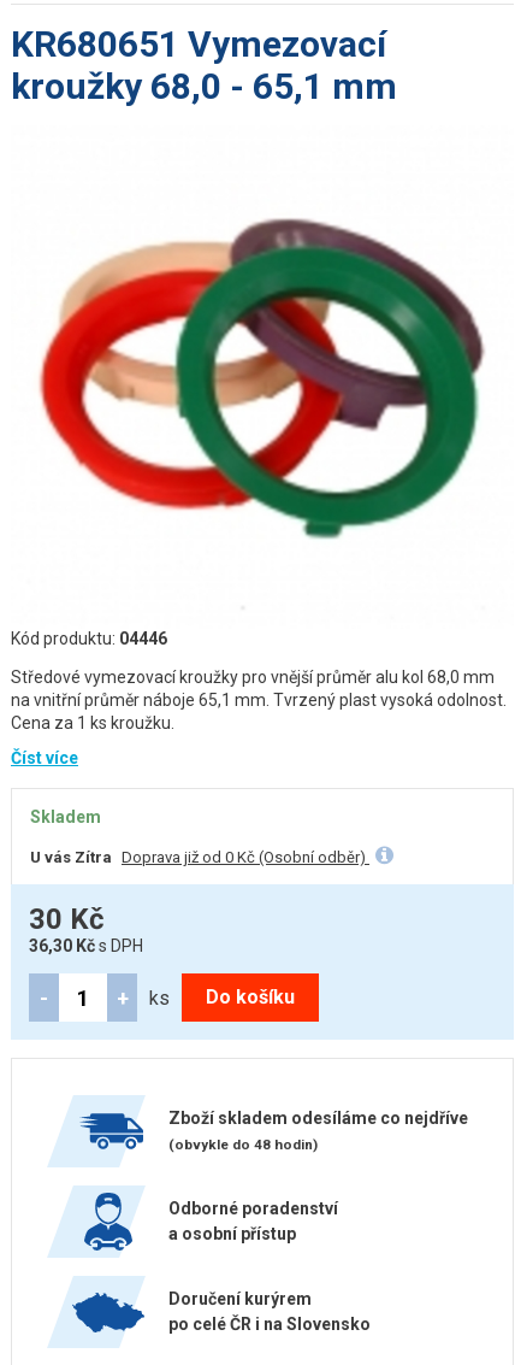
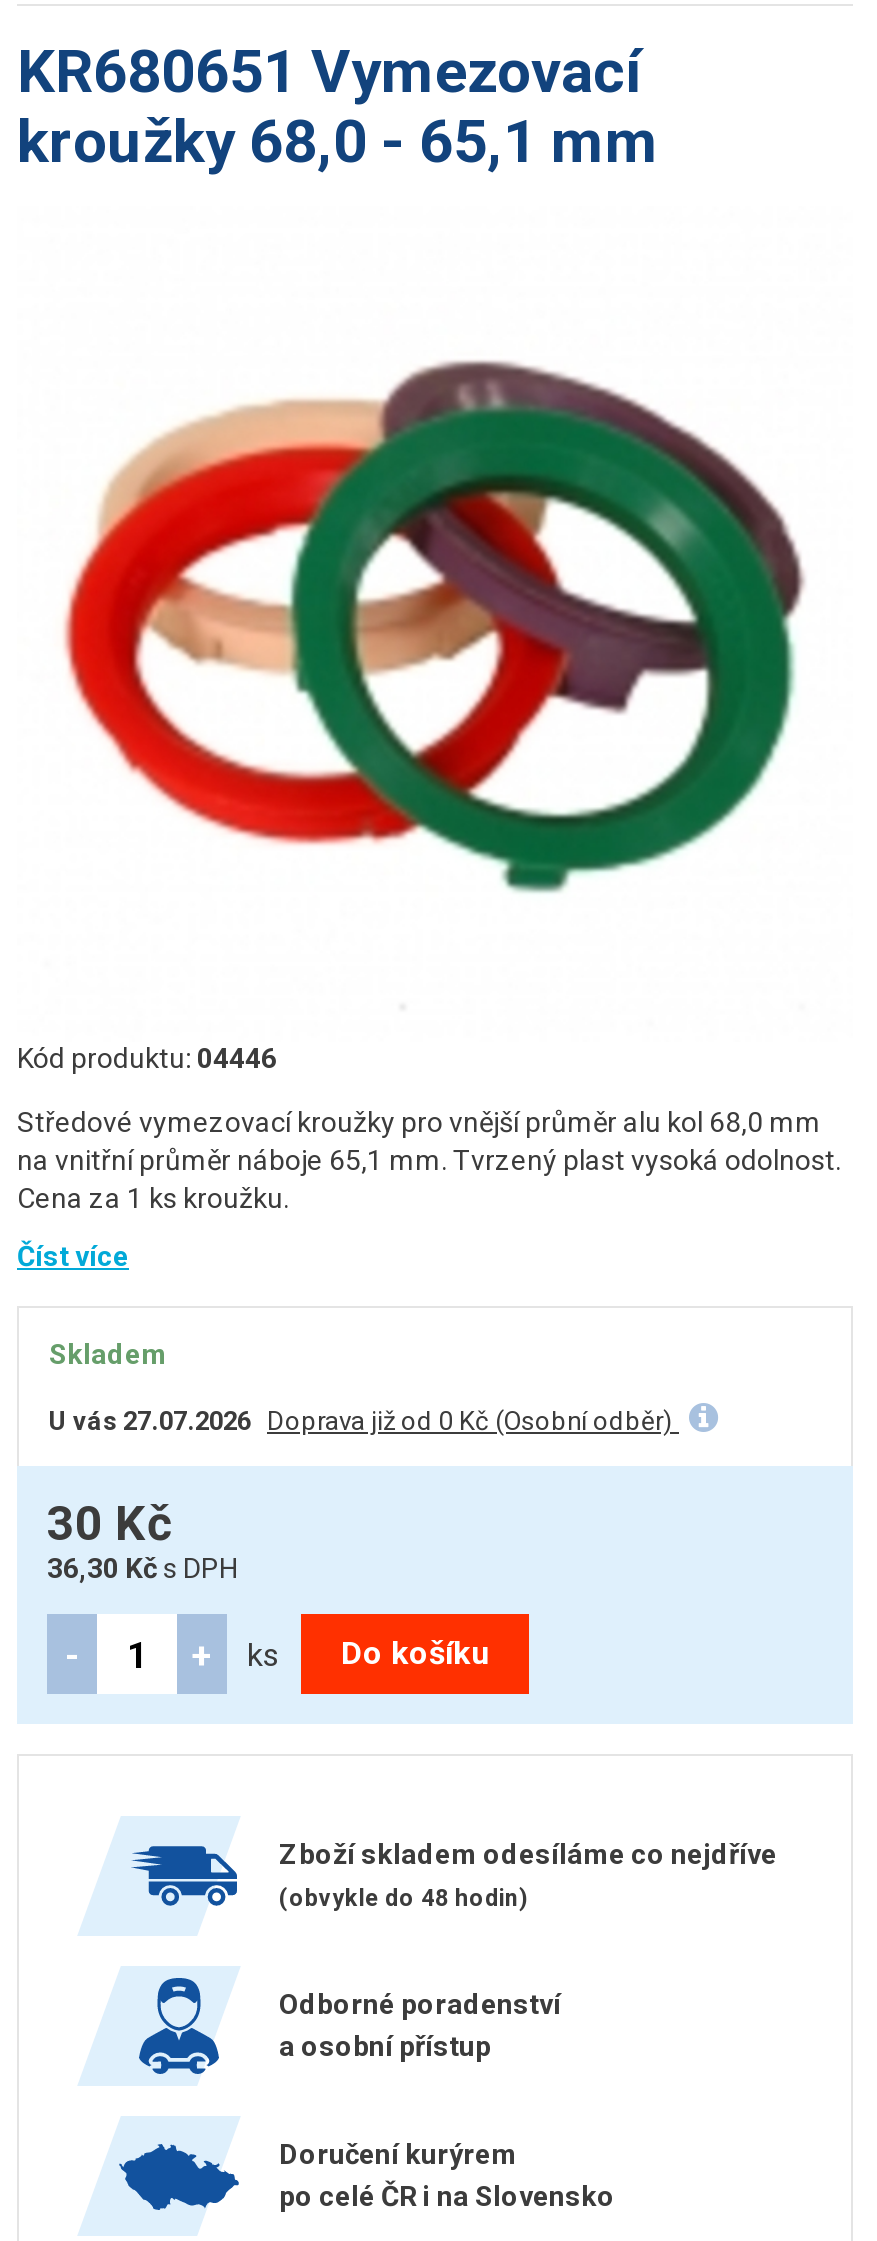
- U vás Zítra Doprava již od 0 Kč (Osobní odběr)
+ U vás 27.07.2026 Doprava již od 0 Kč (Osobní odběr)
